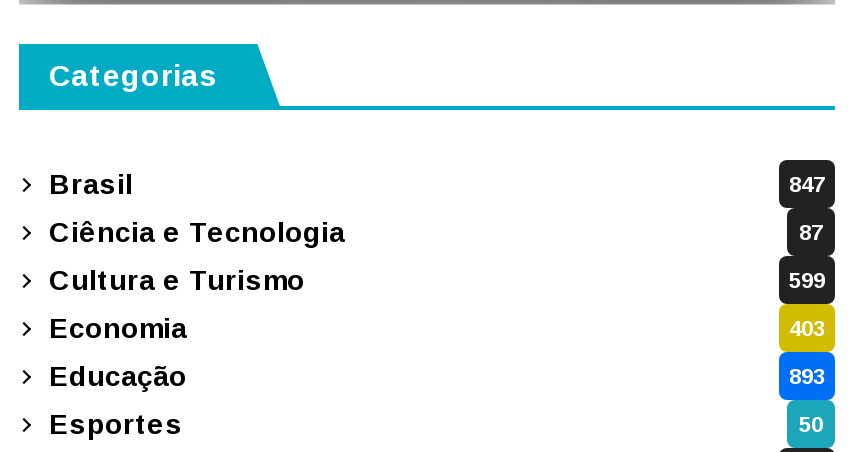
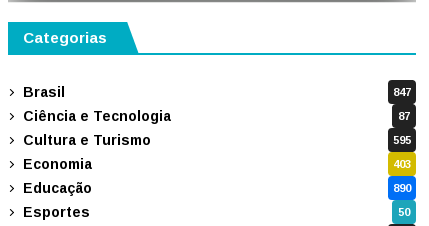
- 599
+ 595

- 893
+ 890
